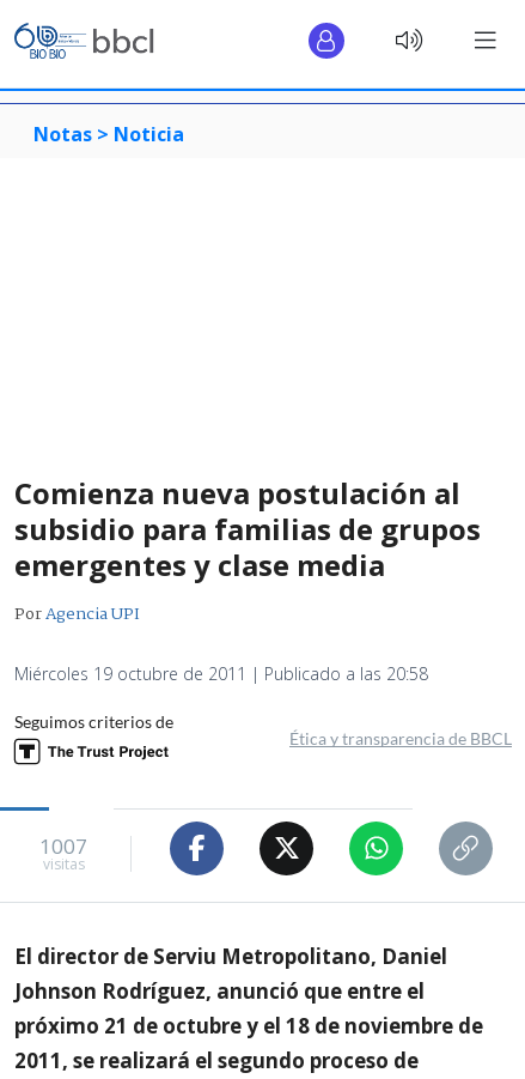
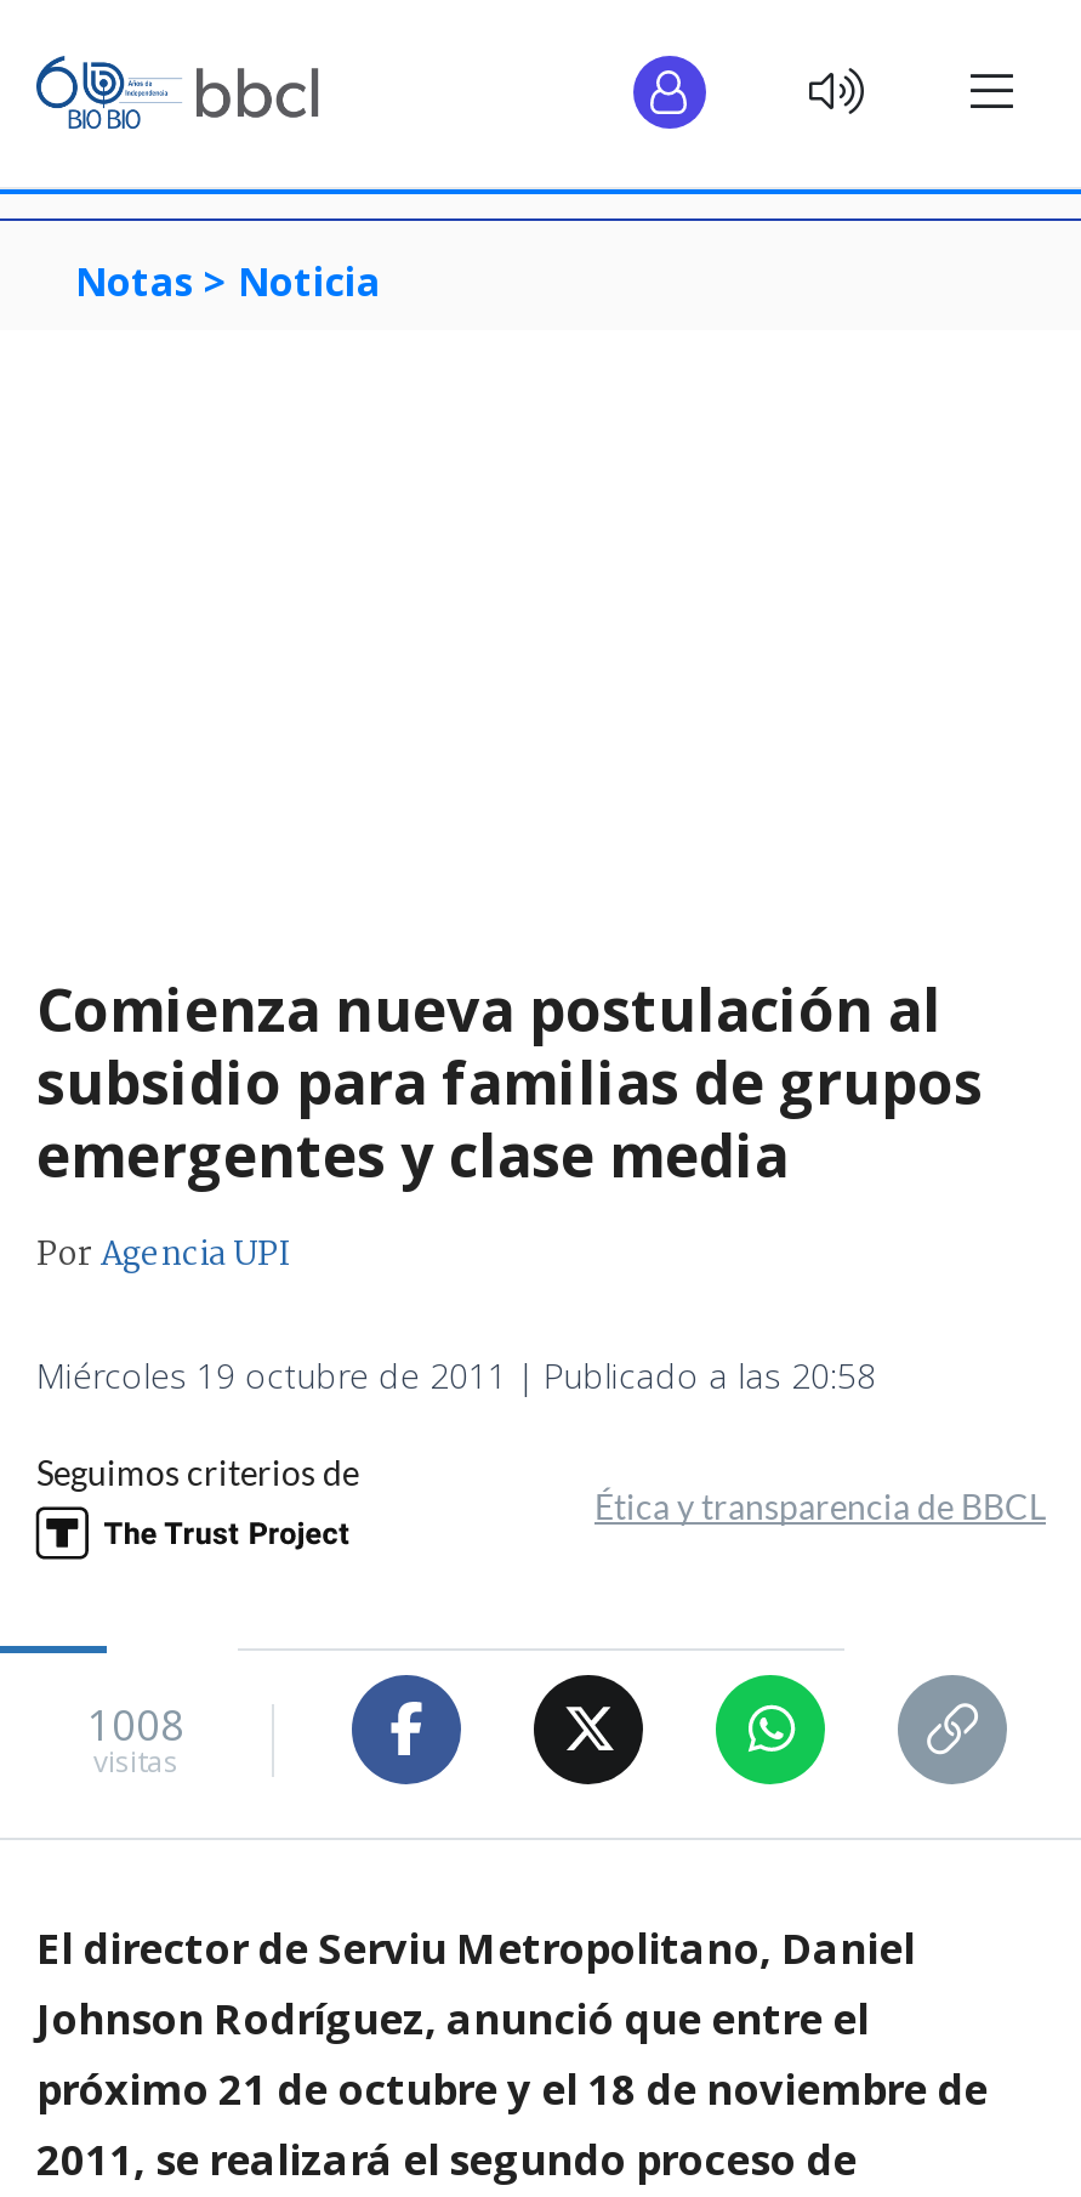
- 1007
+ 1008
